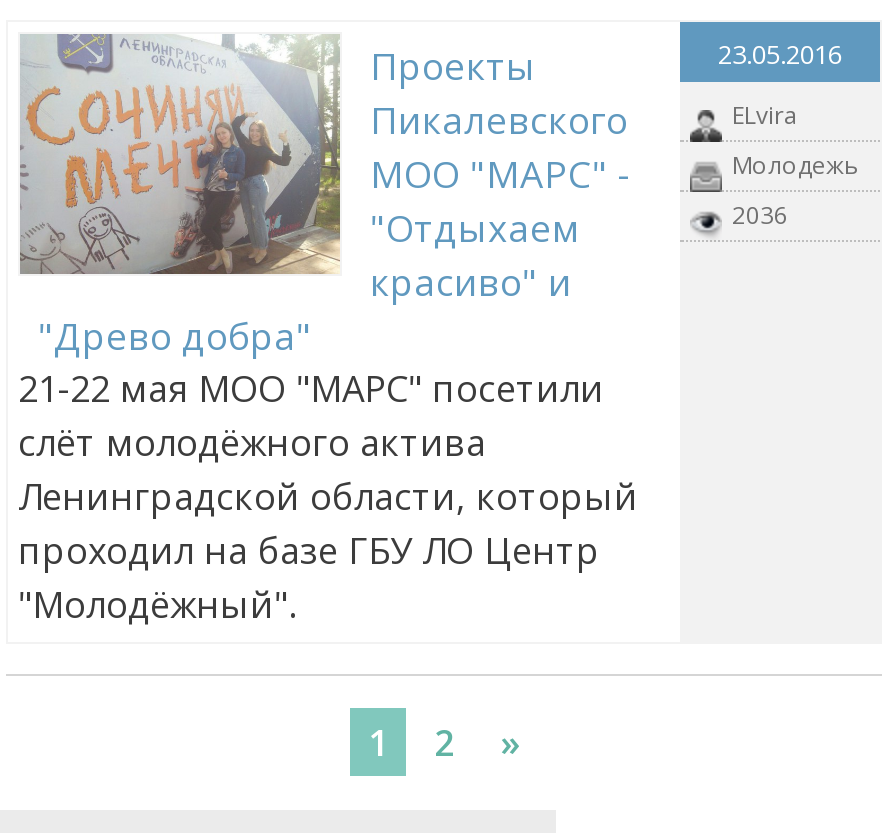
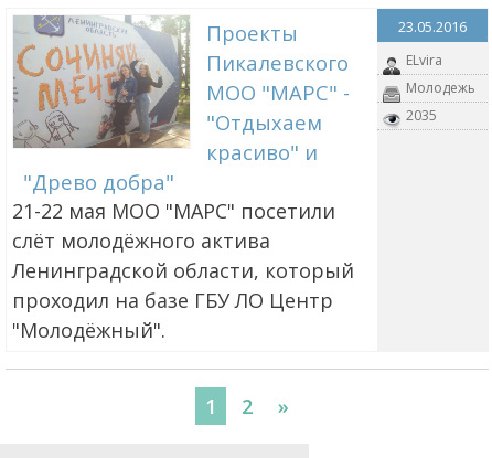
- 2036
+ 2035
